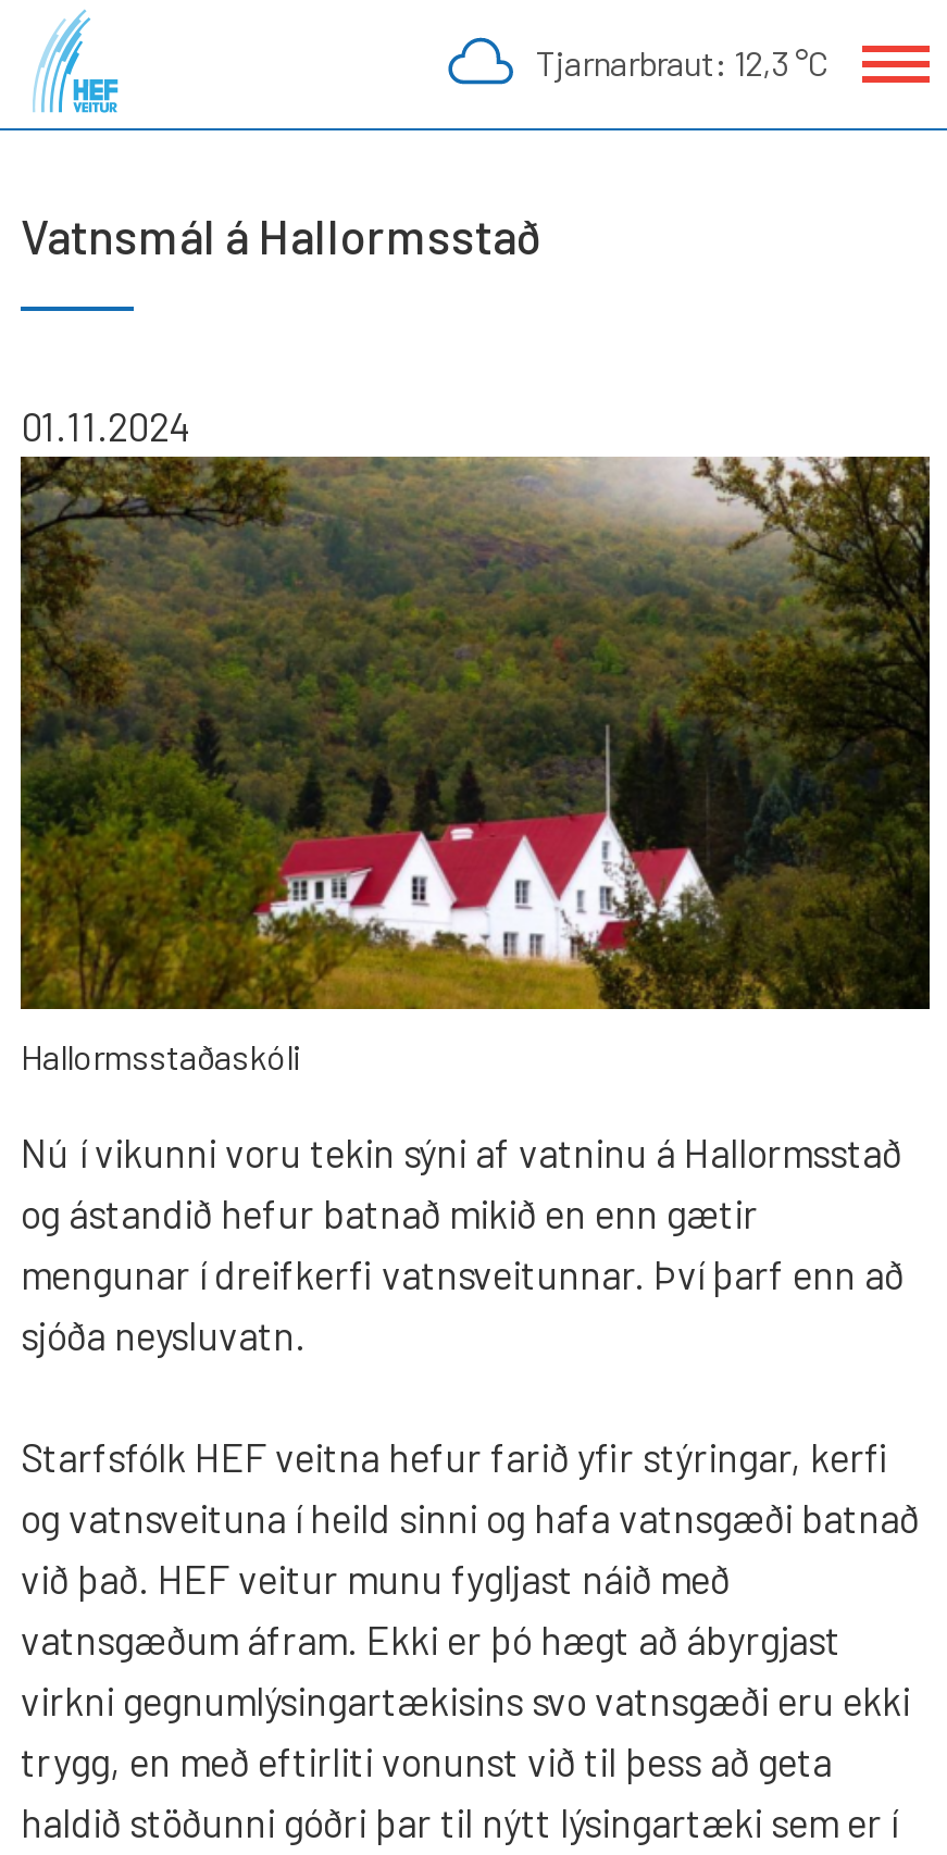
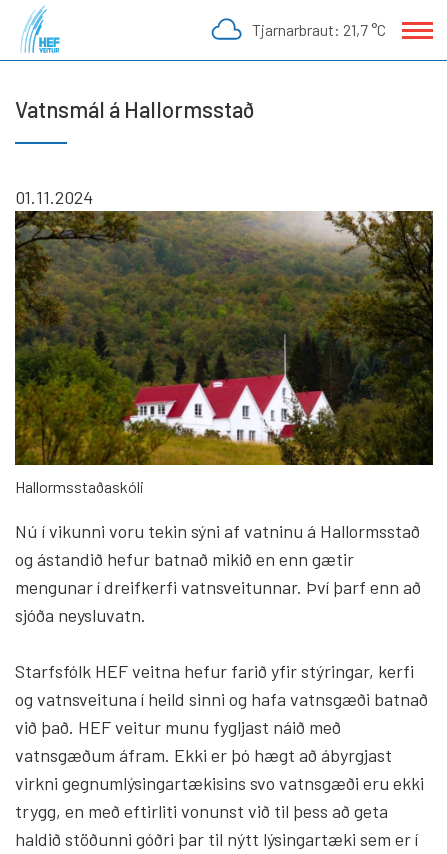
- Tjarnarbraut: 12,3 °C
+ Tjarnarbraut: 21,7 °C
